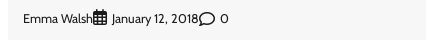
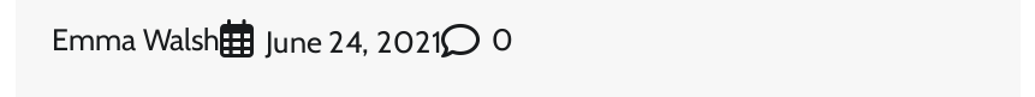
- January 12, 2018
+ June 24, 2021
